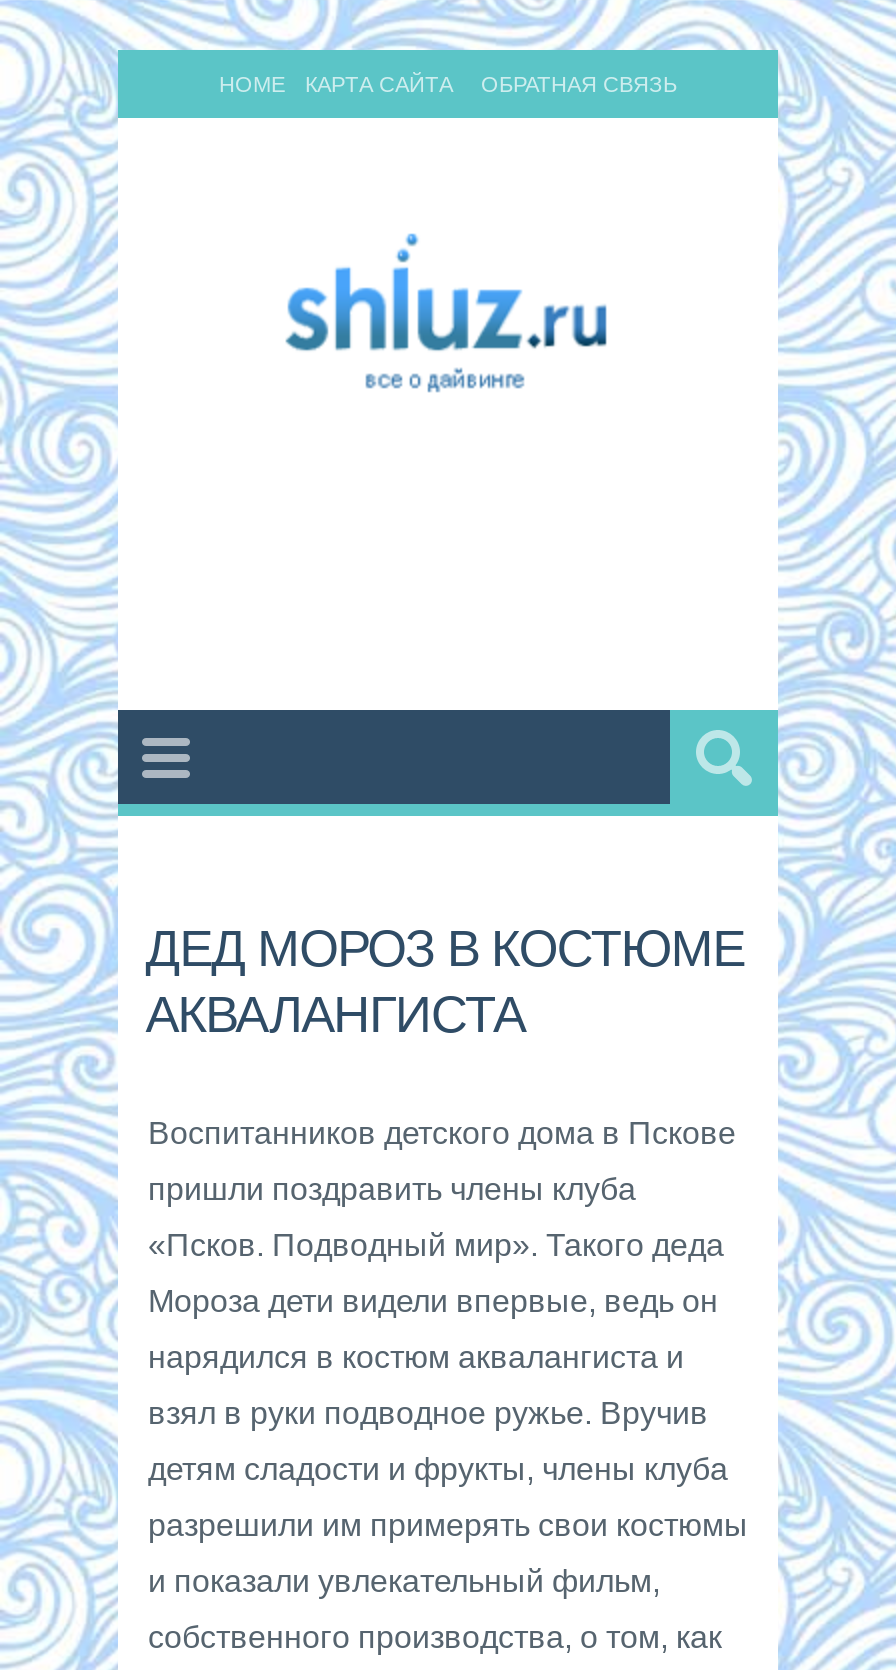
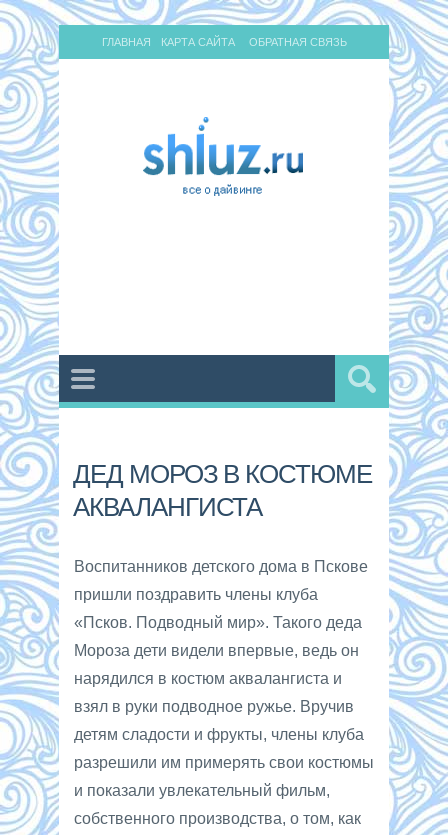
- HOME
+ ГЛАВНАЯ
